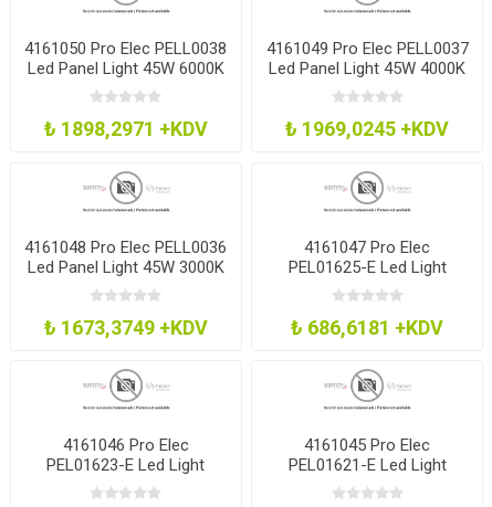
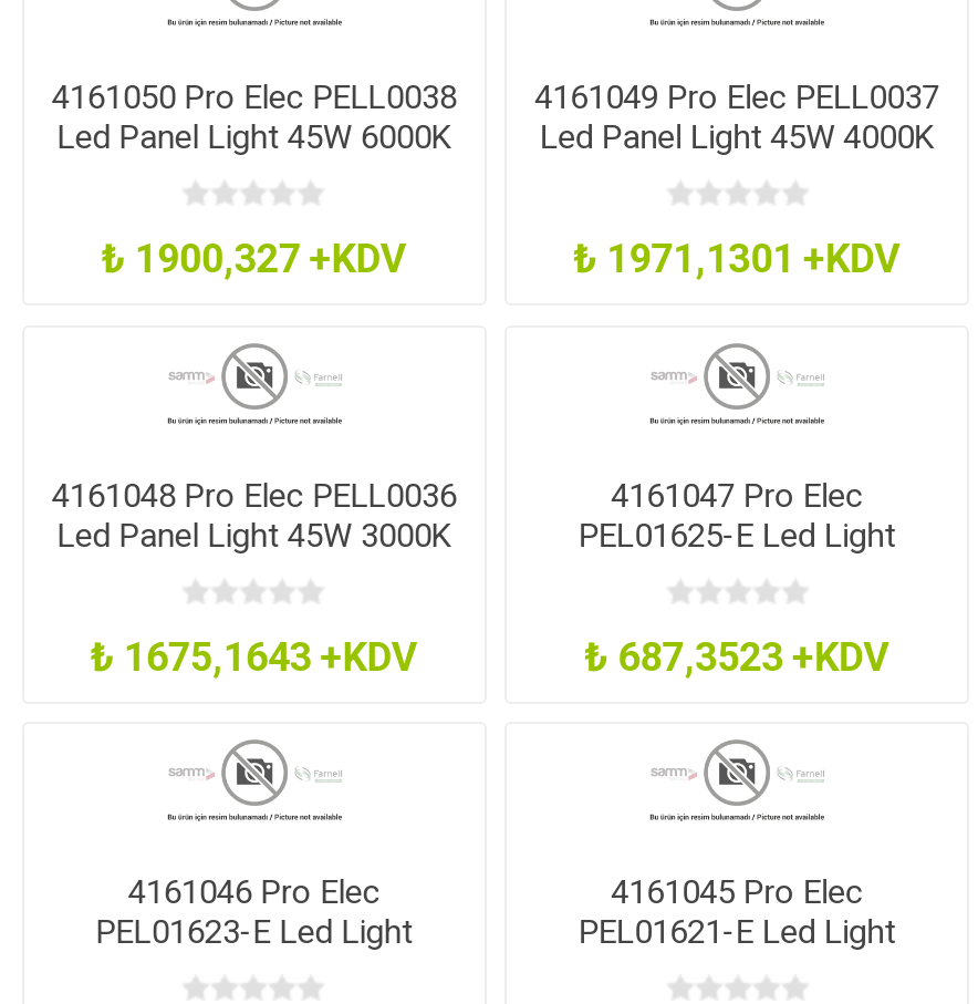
- ₺ 1898,2971 +KDV
+ ₺ 1900,327 +KDV

- ₺ 1969,0245 +KDV
+ ₺ 1971,1301 +KDV

- ₺ 1673,3749 +KDV
+ ₺ 1675,1643 +KDV

- ₺ 686,6181 +KDV
+ ₺ 687,3523 +KDV
